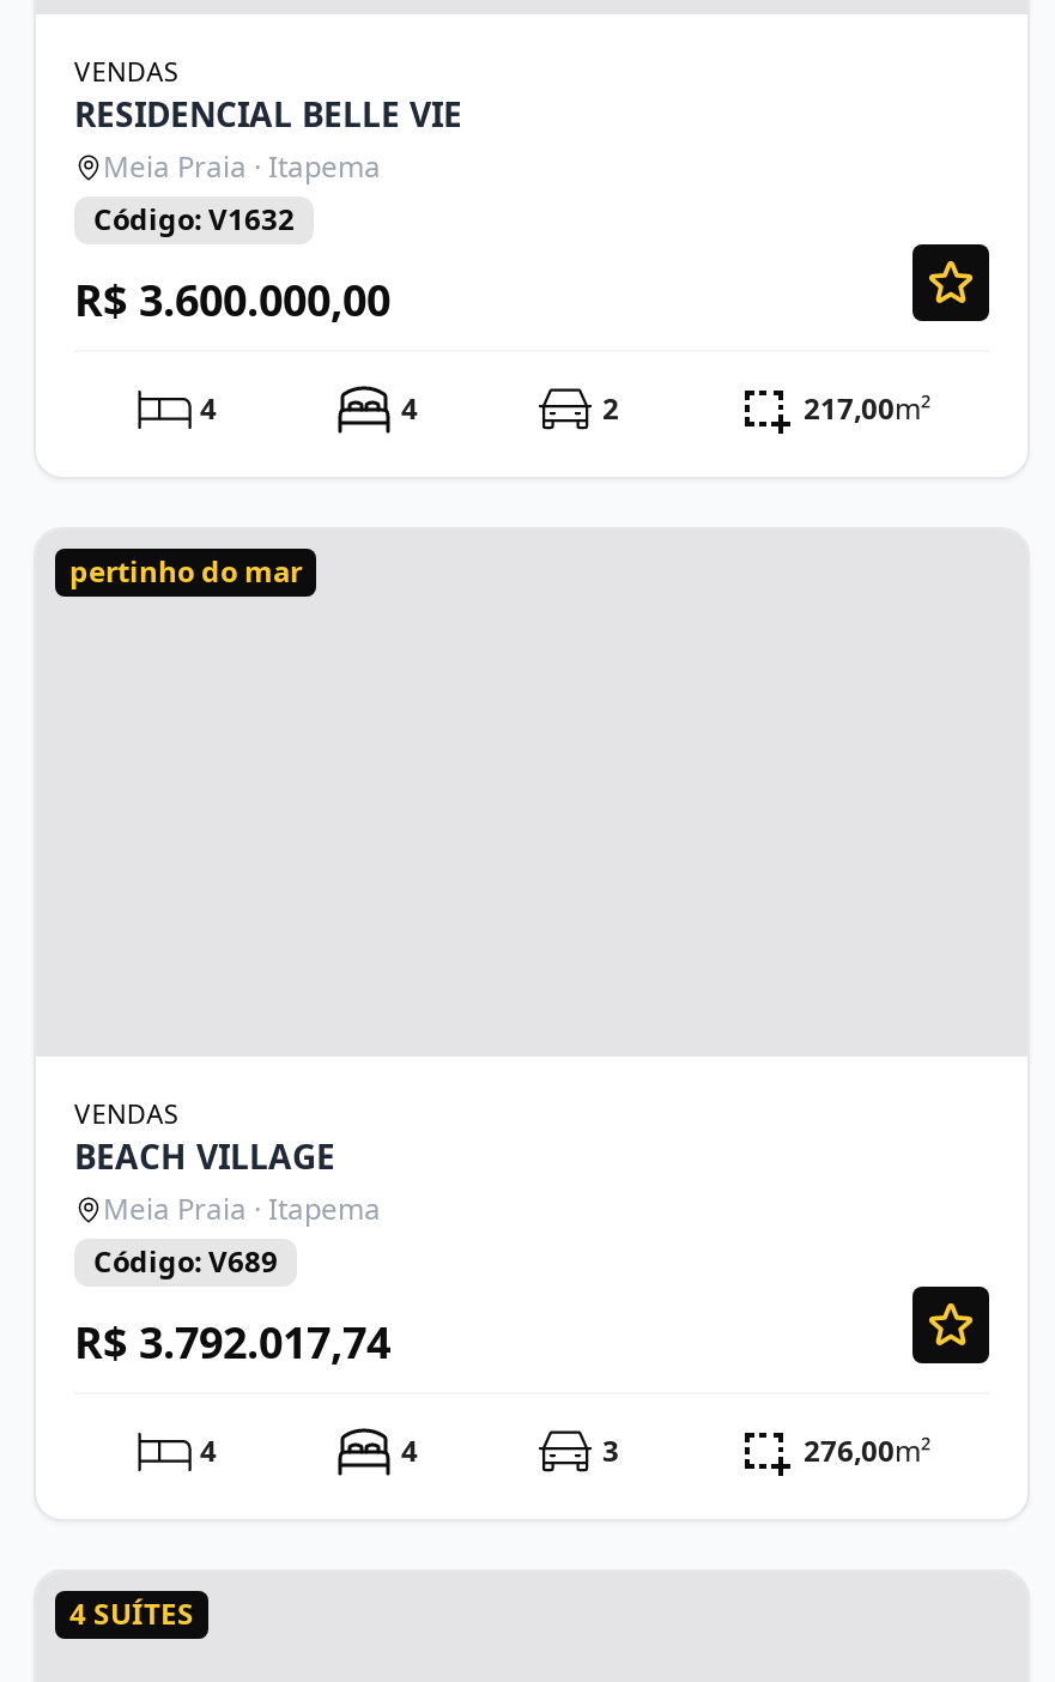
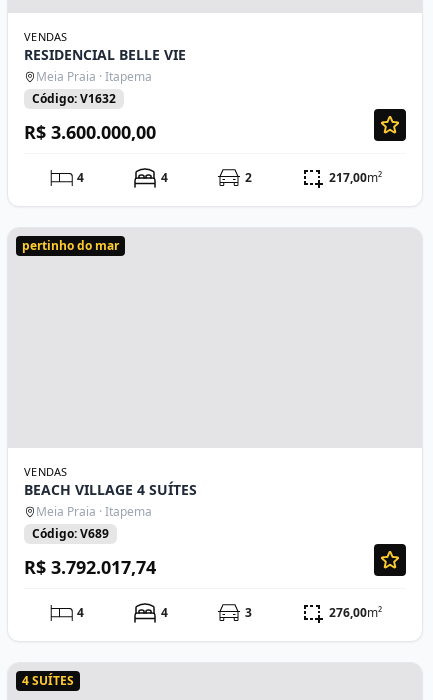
- BEACH VILLAGE
+ BEACH VILLAGE 4 SUÍTES
